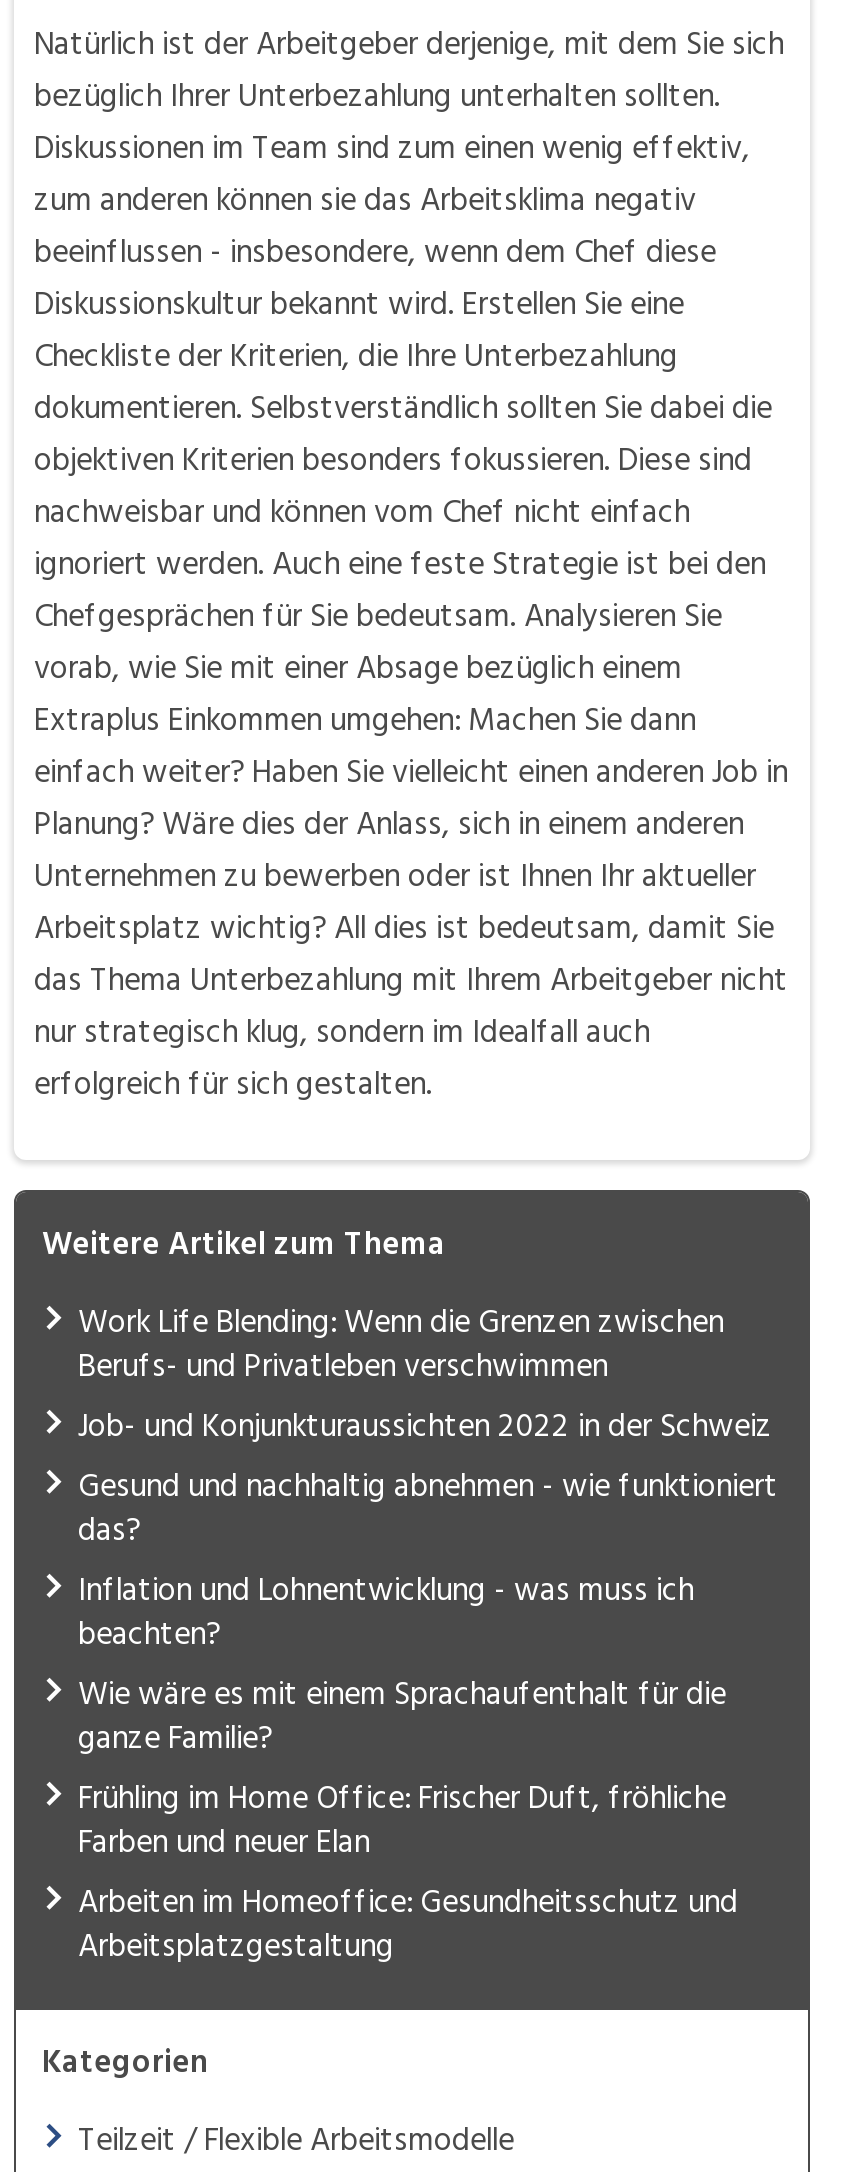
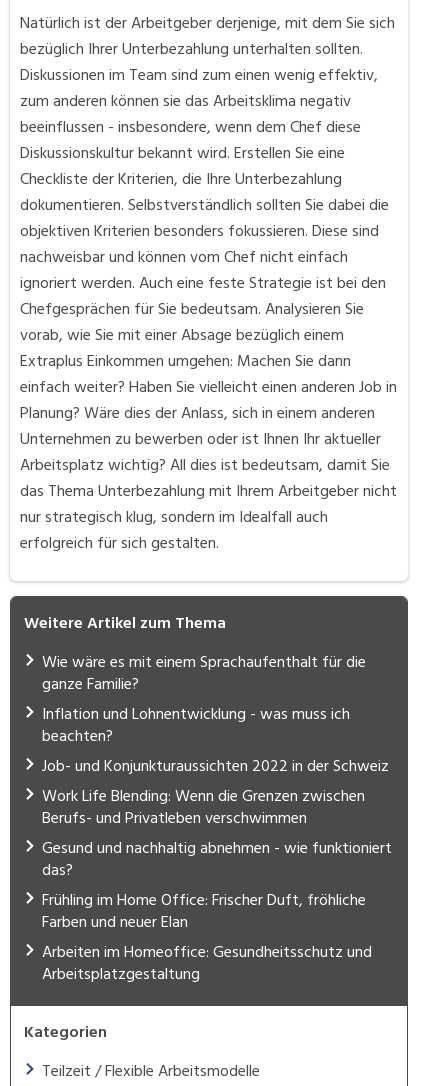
moved down: Inflation und Lohnentwicklung - was muss ich | beachten? | Job- und Konjunkturaussichten 2022 in der Schweiz | Work Life Blending: Wenn die Grenzen zwischen | Berufs- und Privatleben verschwimmen | Gesund und nachhaltig abnehmen - wie funktioniert | das?

moved up: Wie wäre es mit einem Sprachaufenthalt für die | ganze Familie?
